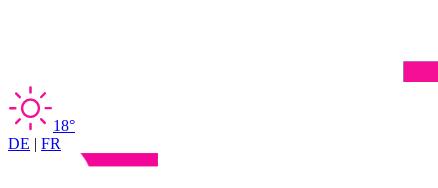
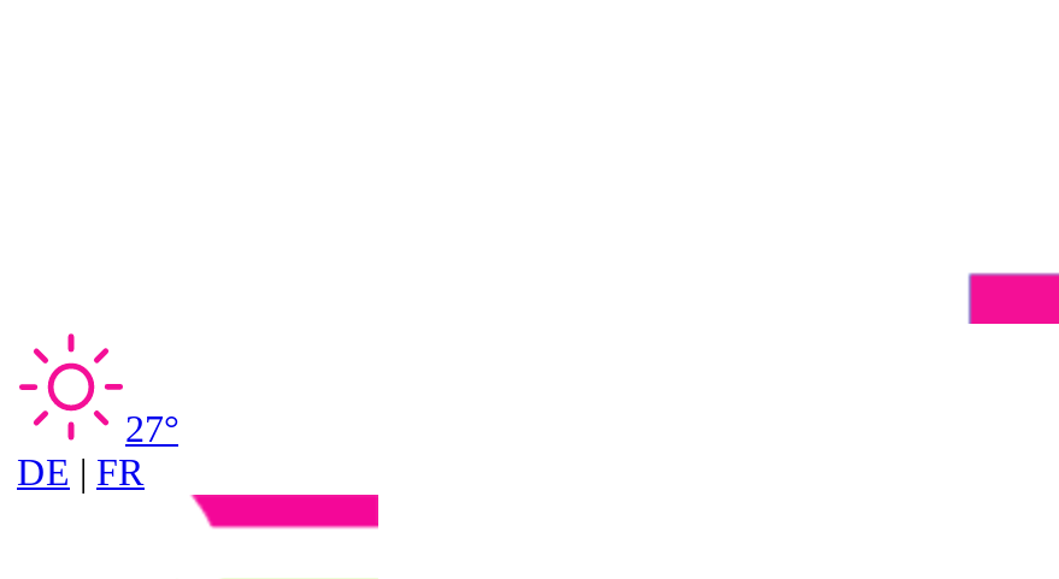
- 18°
+ 27°
